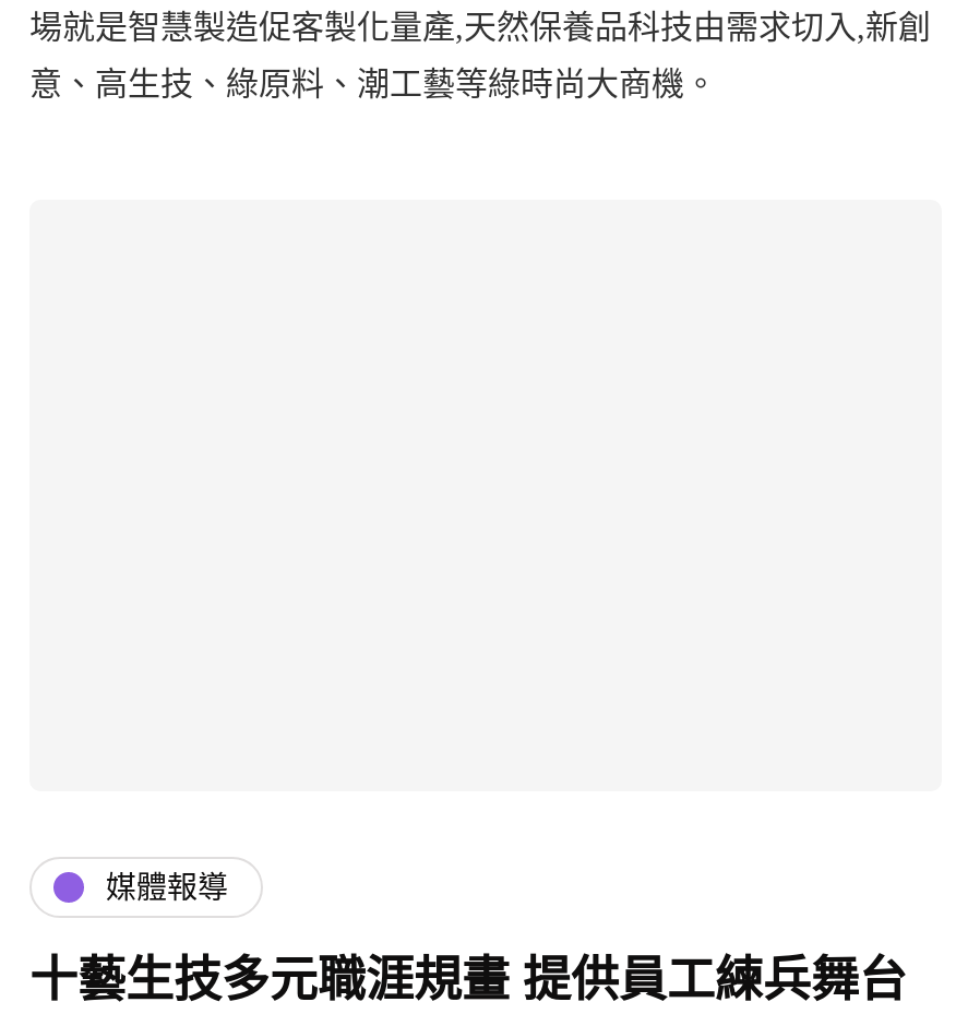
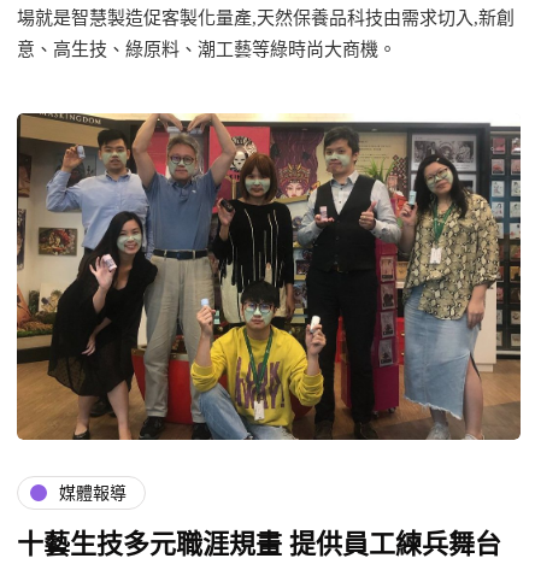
+ [image]
